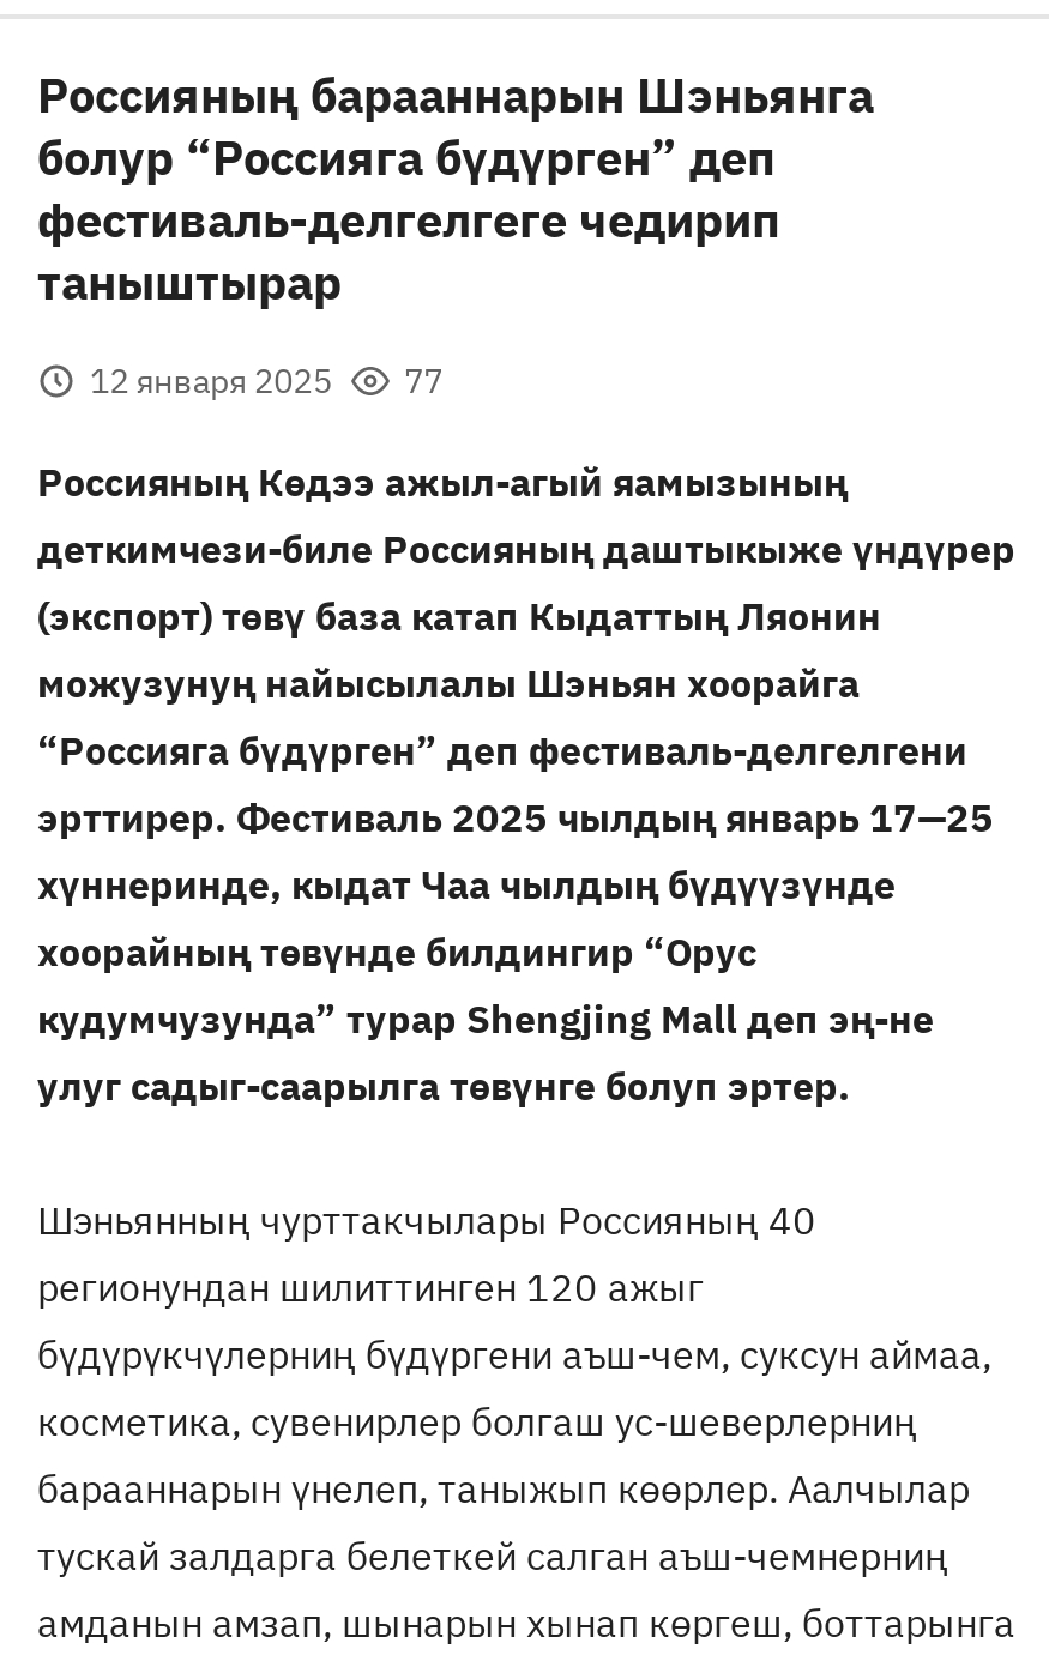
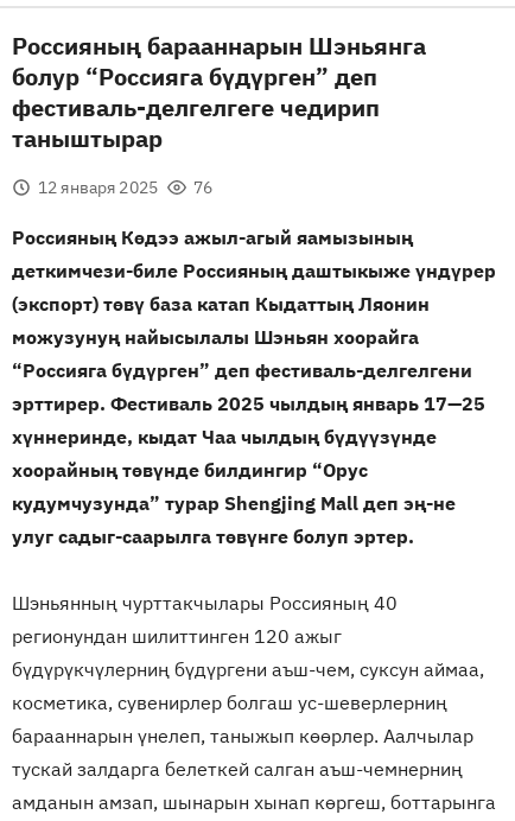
- 12 января 2025 77
+ 12 января 2025 76
